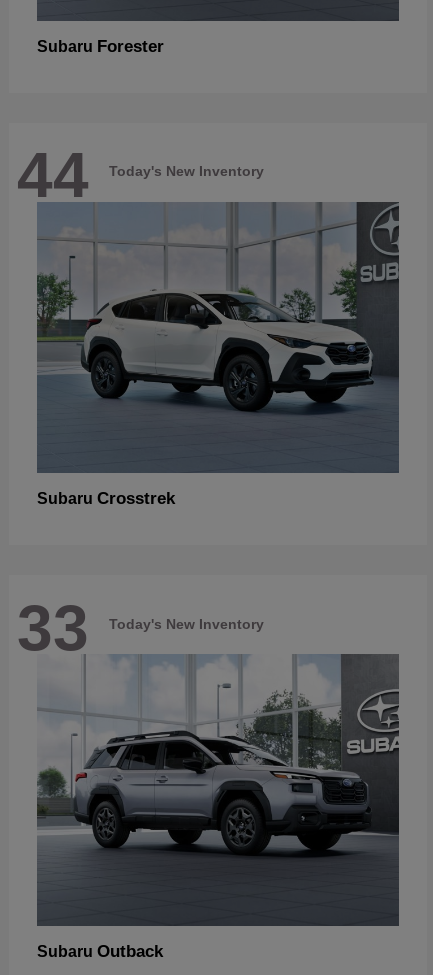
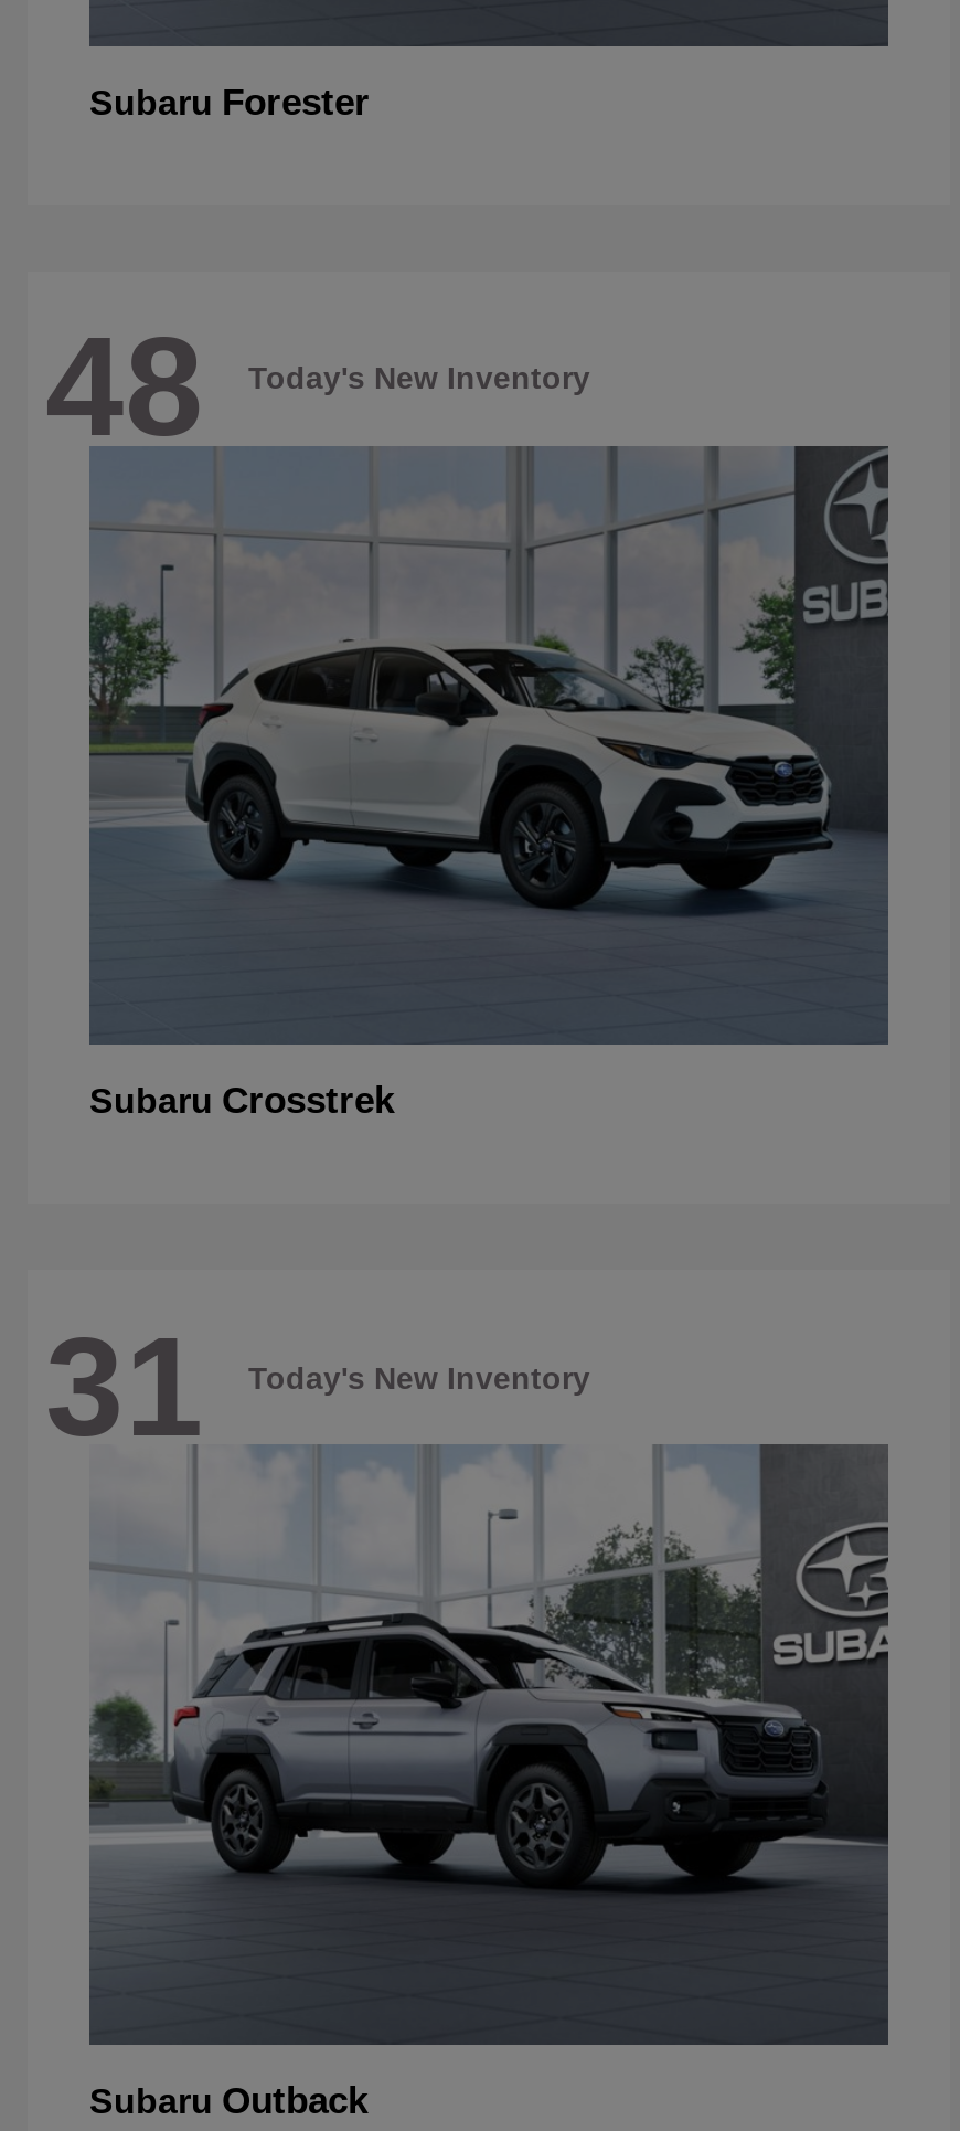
- 44 Today's New Inventory
+ 48 Today's New Inventory

- 33 Today's New Inventory
+ 31 Today's New Inventory
